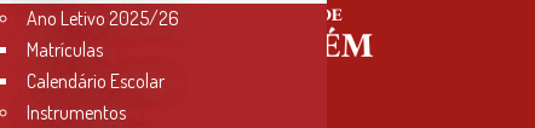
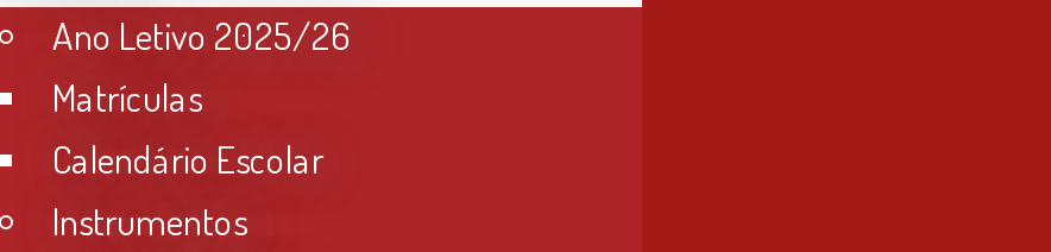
- [image]
